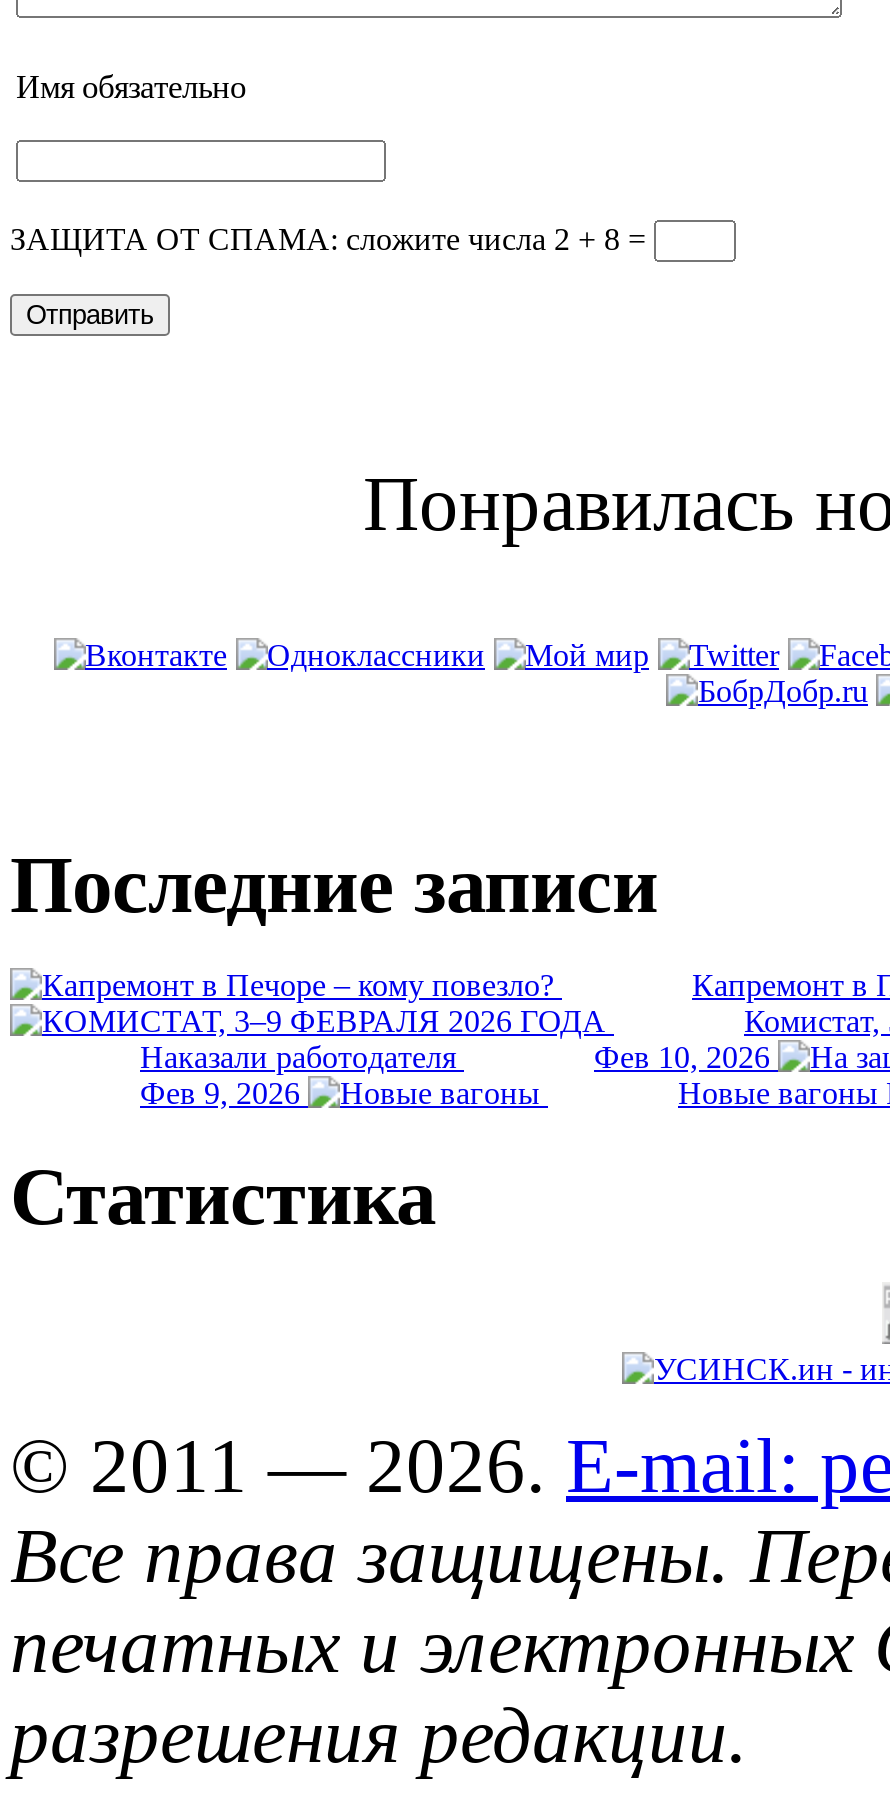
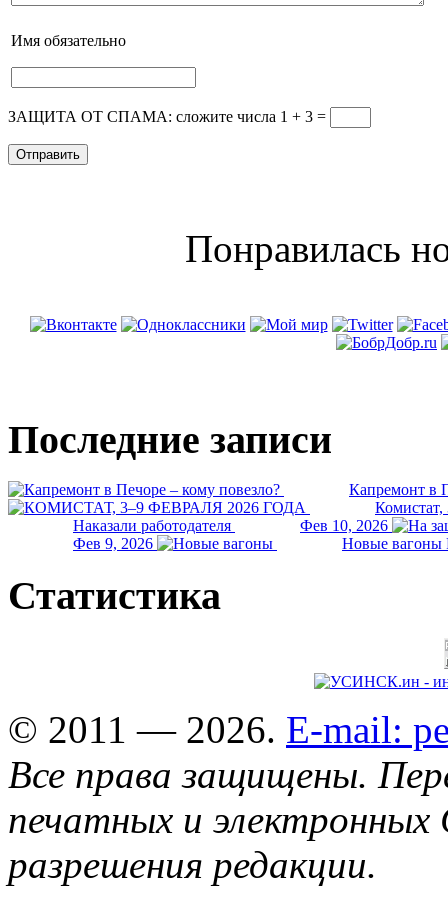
- ЗАЩИТА ОТ СПАМА: сложите числа 2 + 8 =
+ ЗАЩИТА ОТ СПАМА: сложите числа 1 + 3 =
